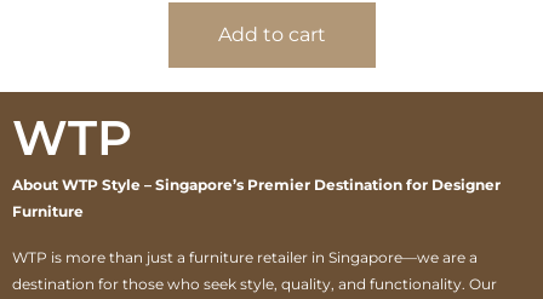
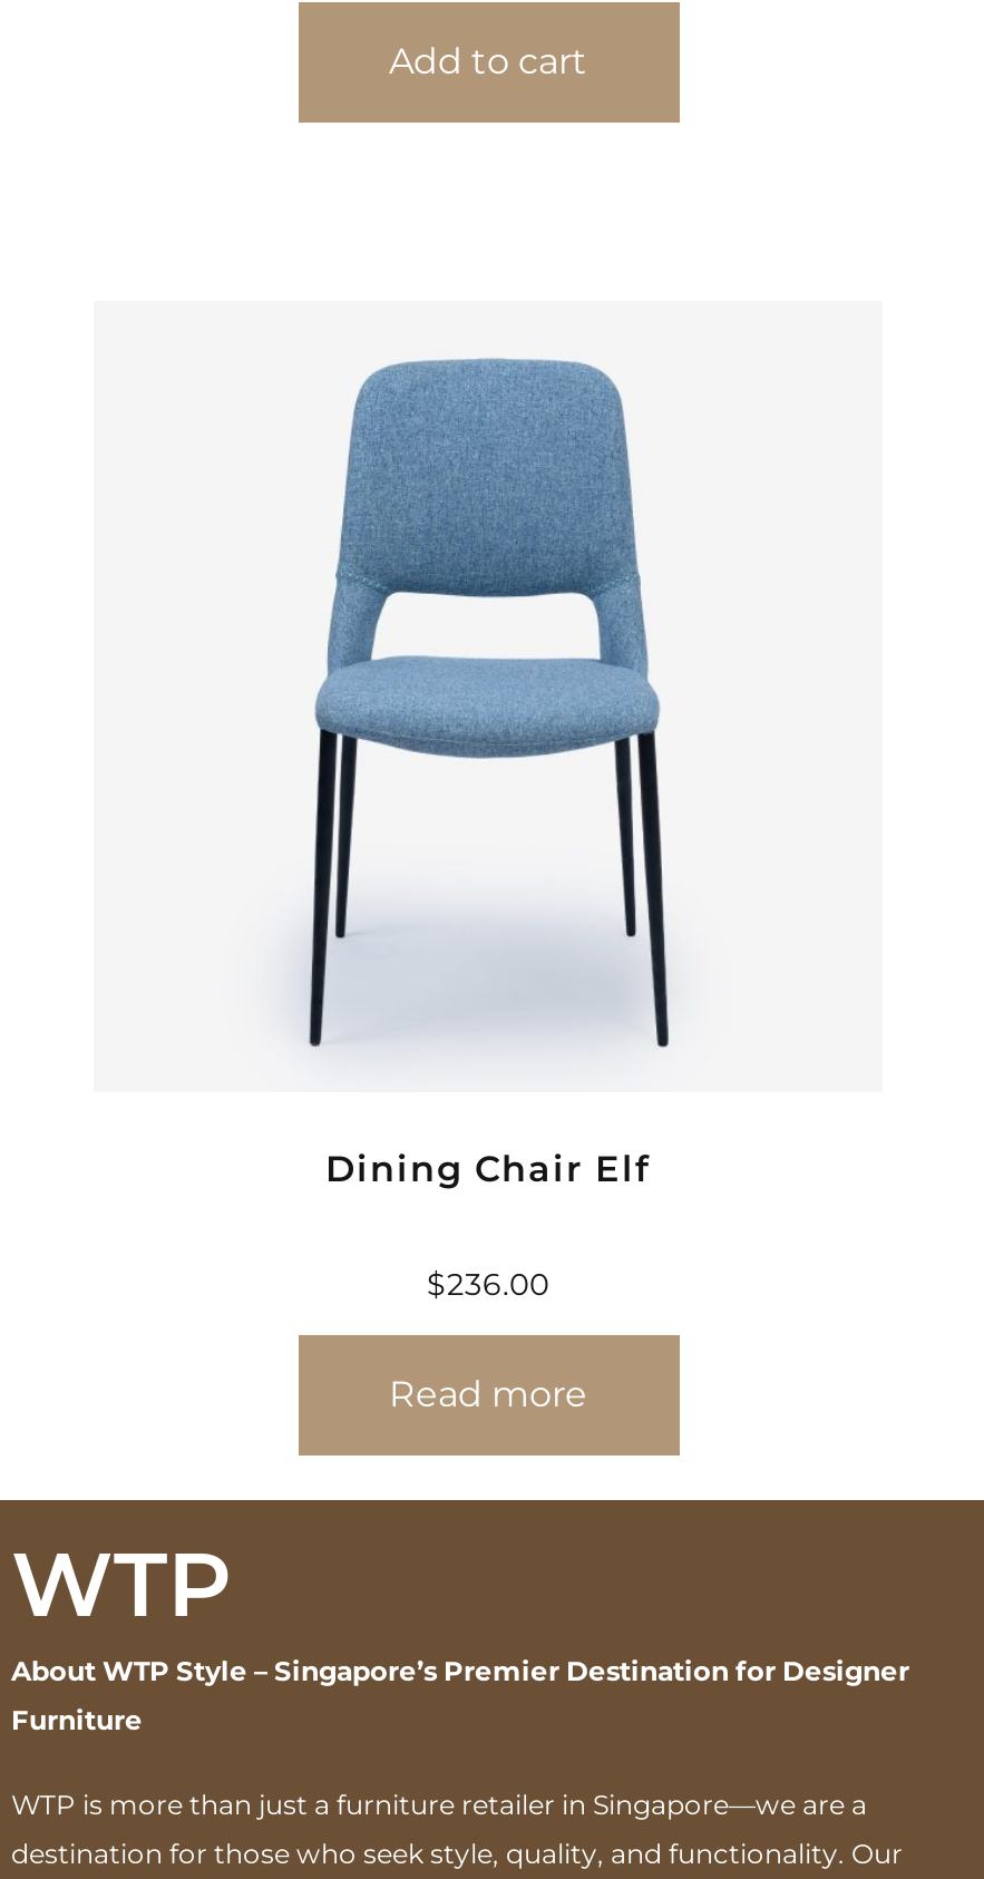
+ [image]

+ Dining Chair Elf
+ $236.00
+ Read more
